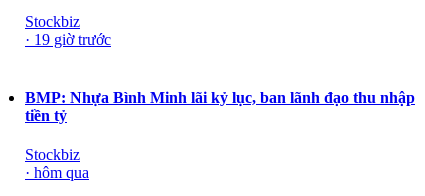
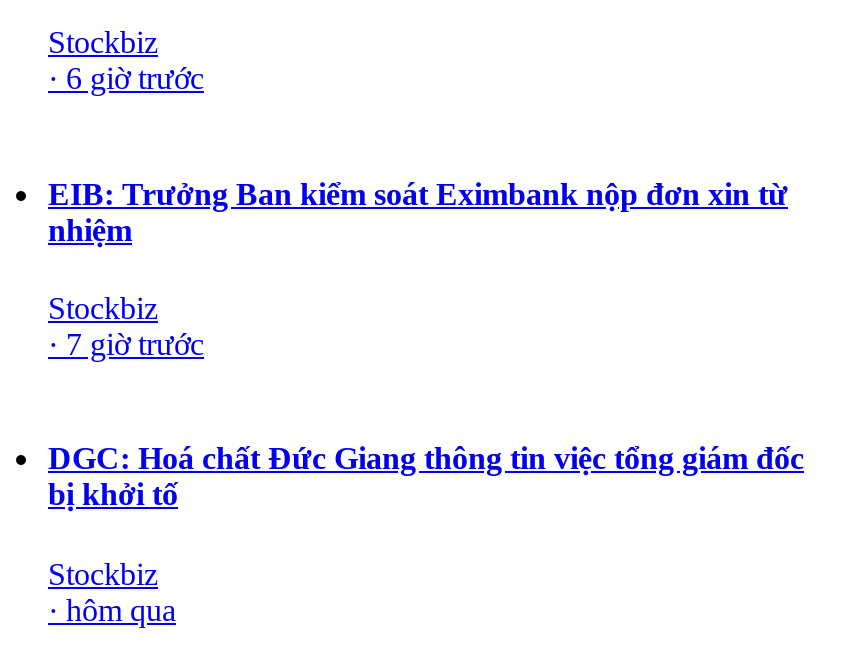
- · 19 giờ trước
- BMP: Nhựa Bình Minh lãi kỷ lục, ban lãnh đạo thu nhập
- tiền tỷ
+ · 6 giờ trước
+ EIB: Trưởng Ban kiểm soát Eximbank nộp đơn xin từ
+ nhiệm
+ Stockbiz
+ · 7 giờ trước
+ DGC: Hoá chất Đức Giang thông tin việc tổng giám đốc
+ bị khởi tố
